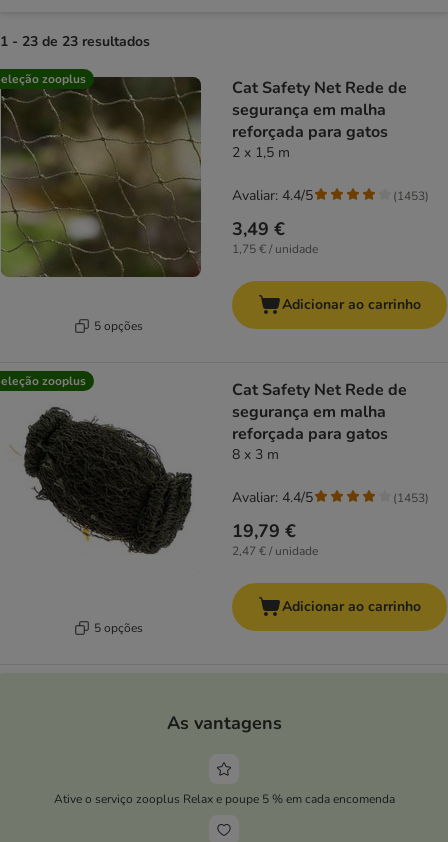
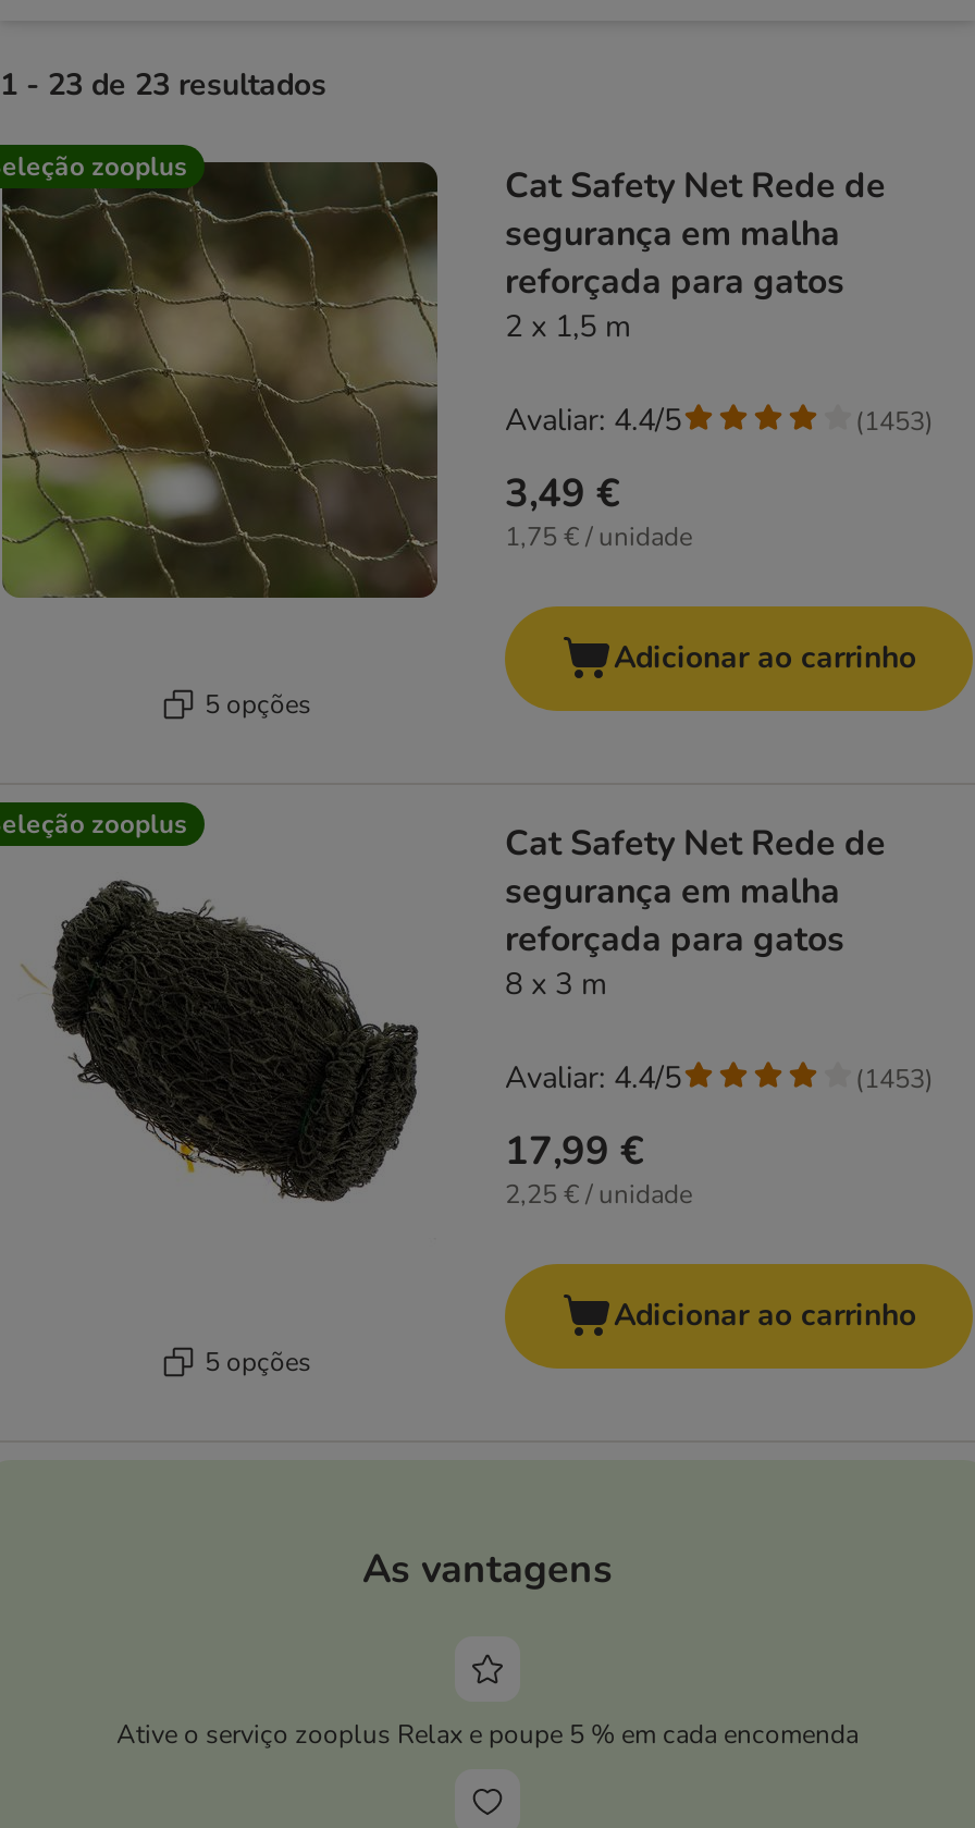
- 19,79 €
+ 17,99 €

- 2,47 € / unidade
+ 2,25 € / unidade
